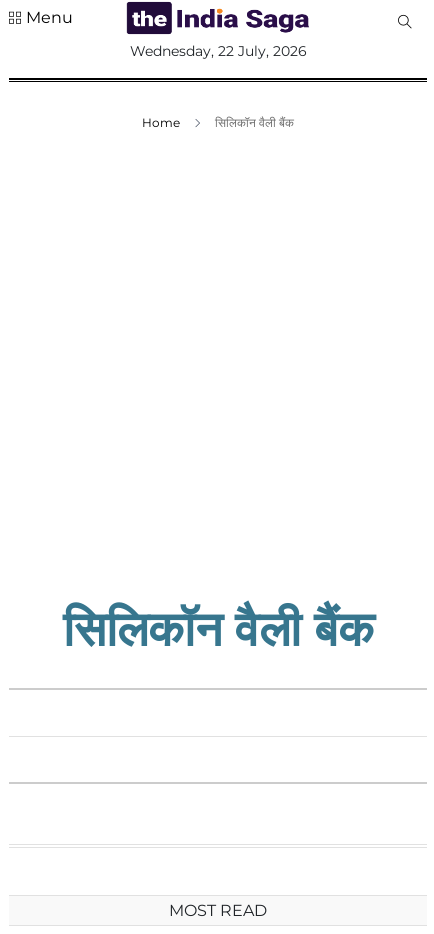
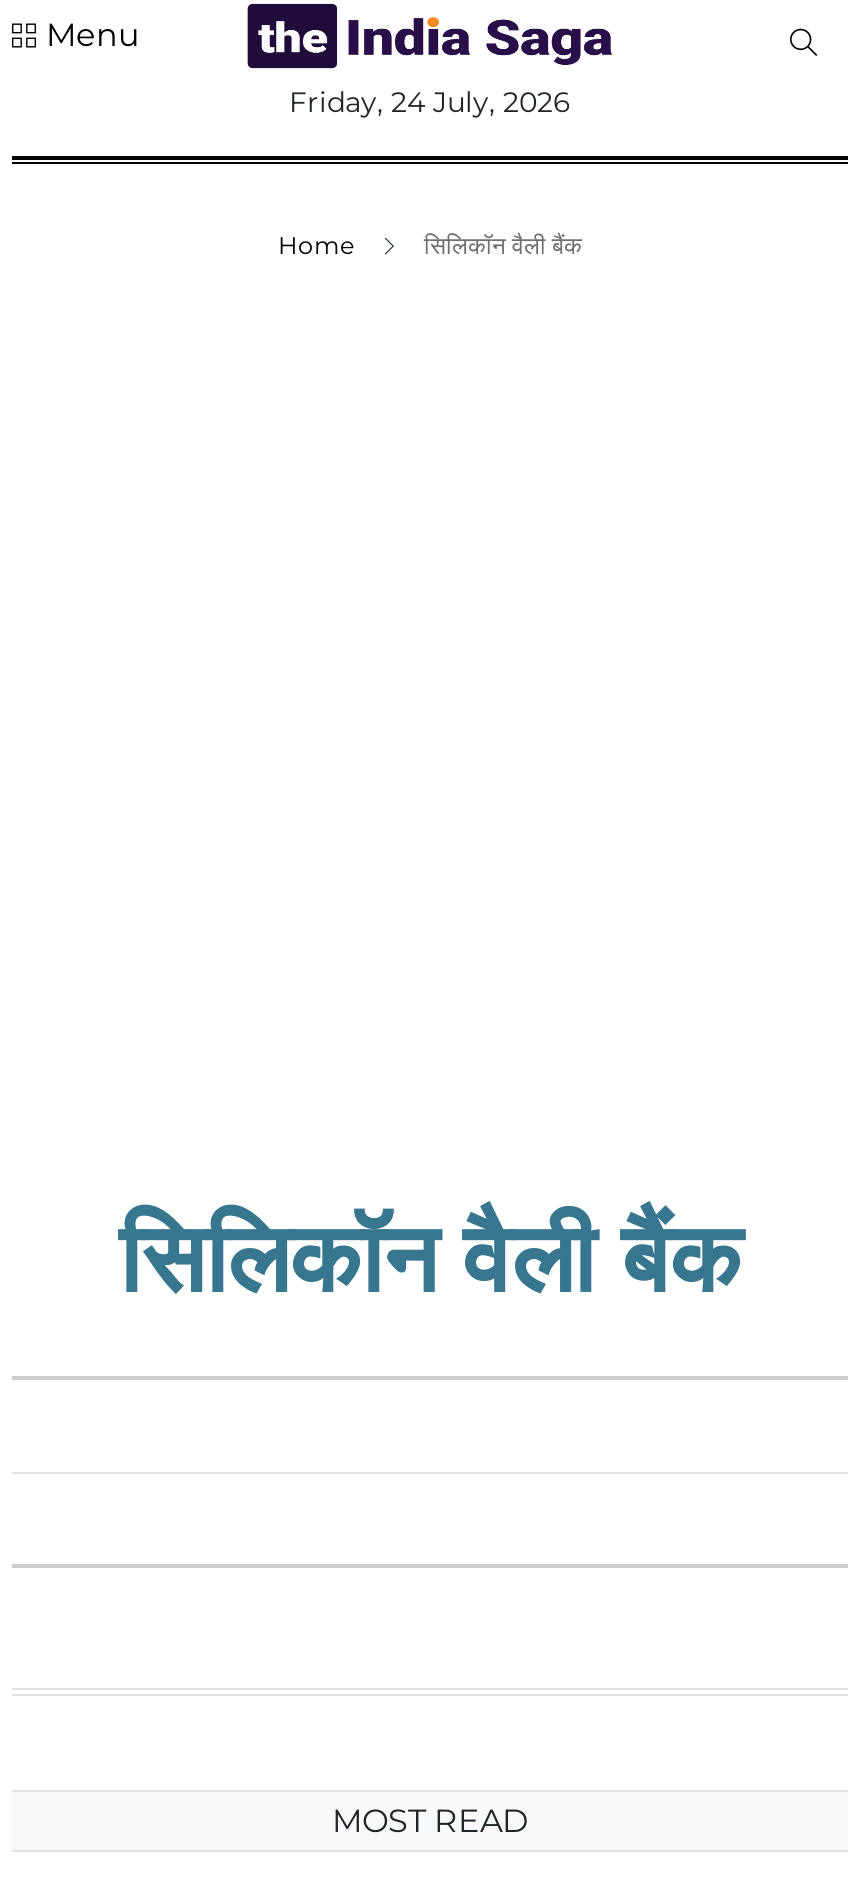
- Wednesday, 22 July, 2026
+ Friday, 24 July, 2026
